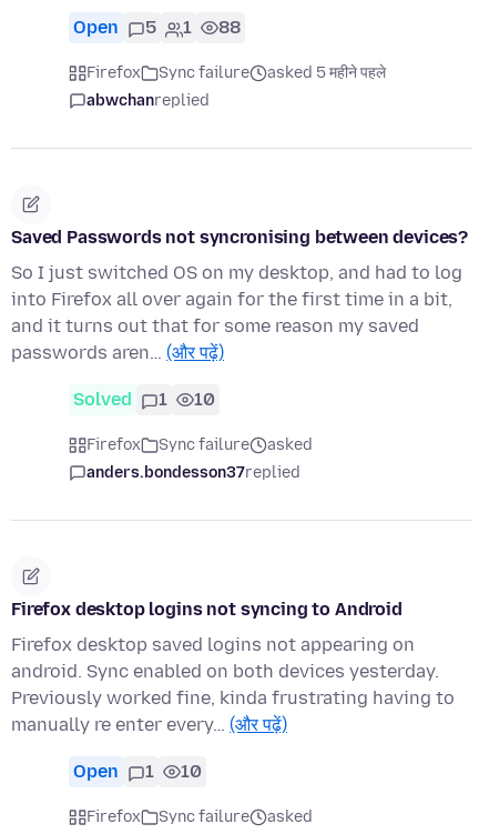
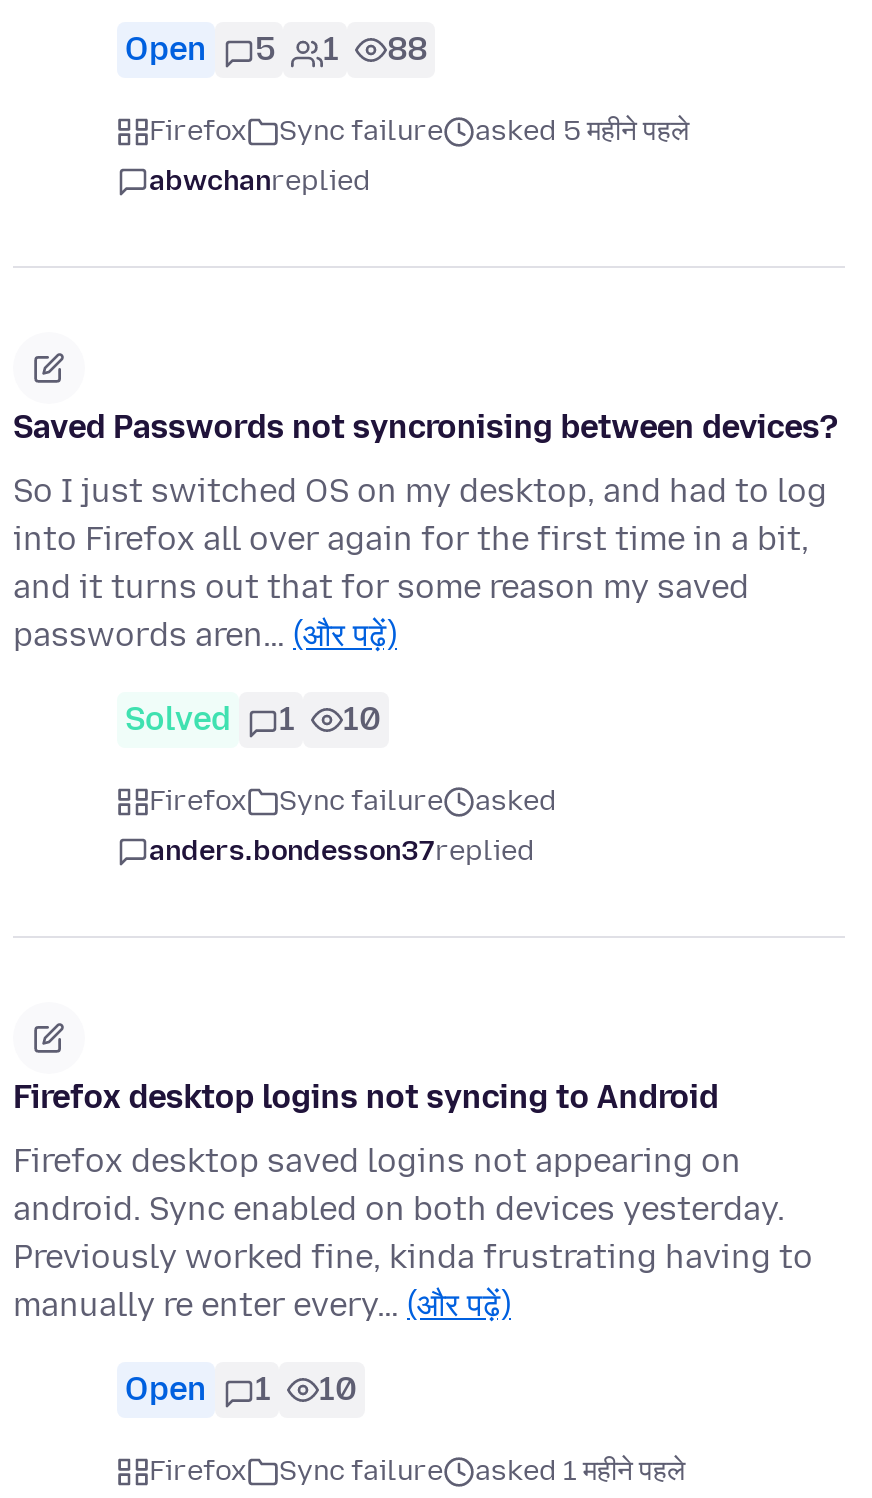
- asked
+ asked 1 महीने पहले
